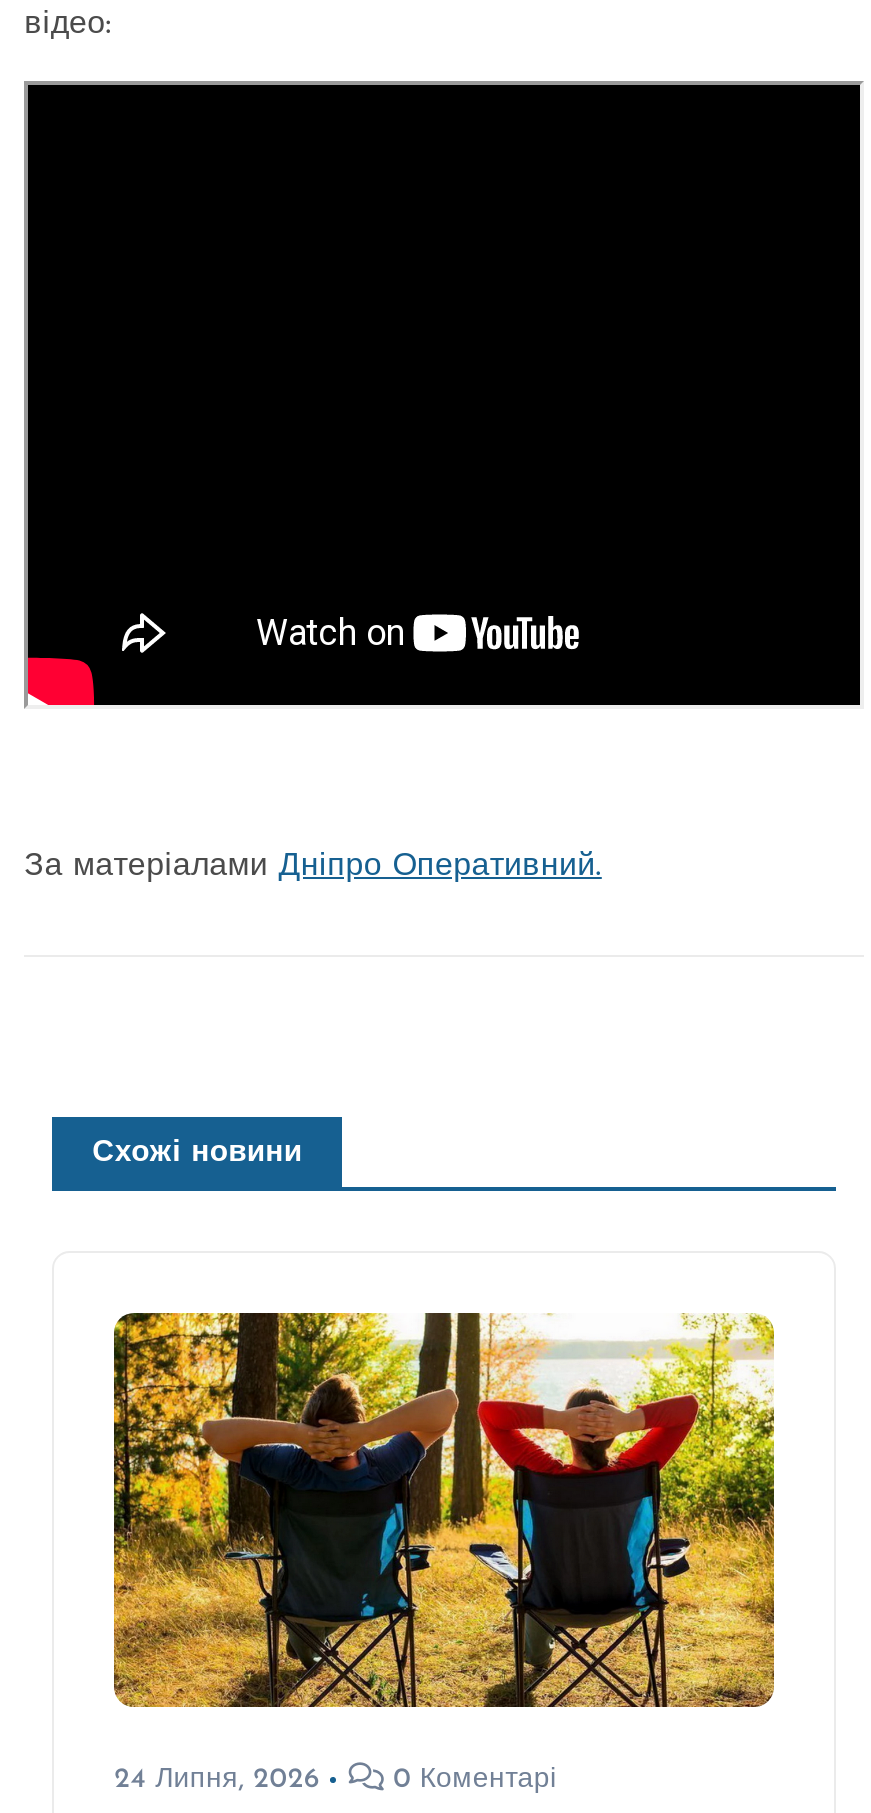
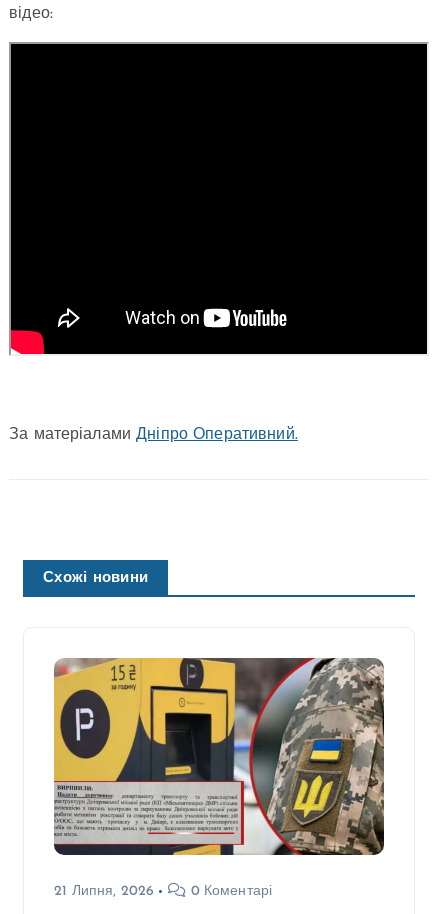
- [image]
- 24 Липня, 2026
+ [image]
+ 21 Липня, 2026
